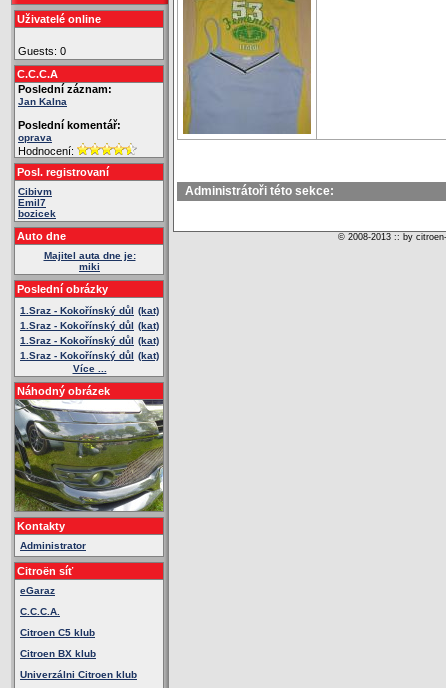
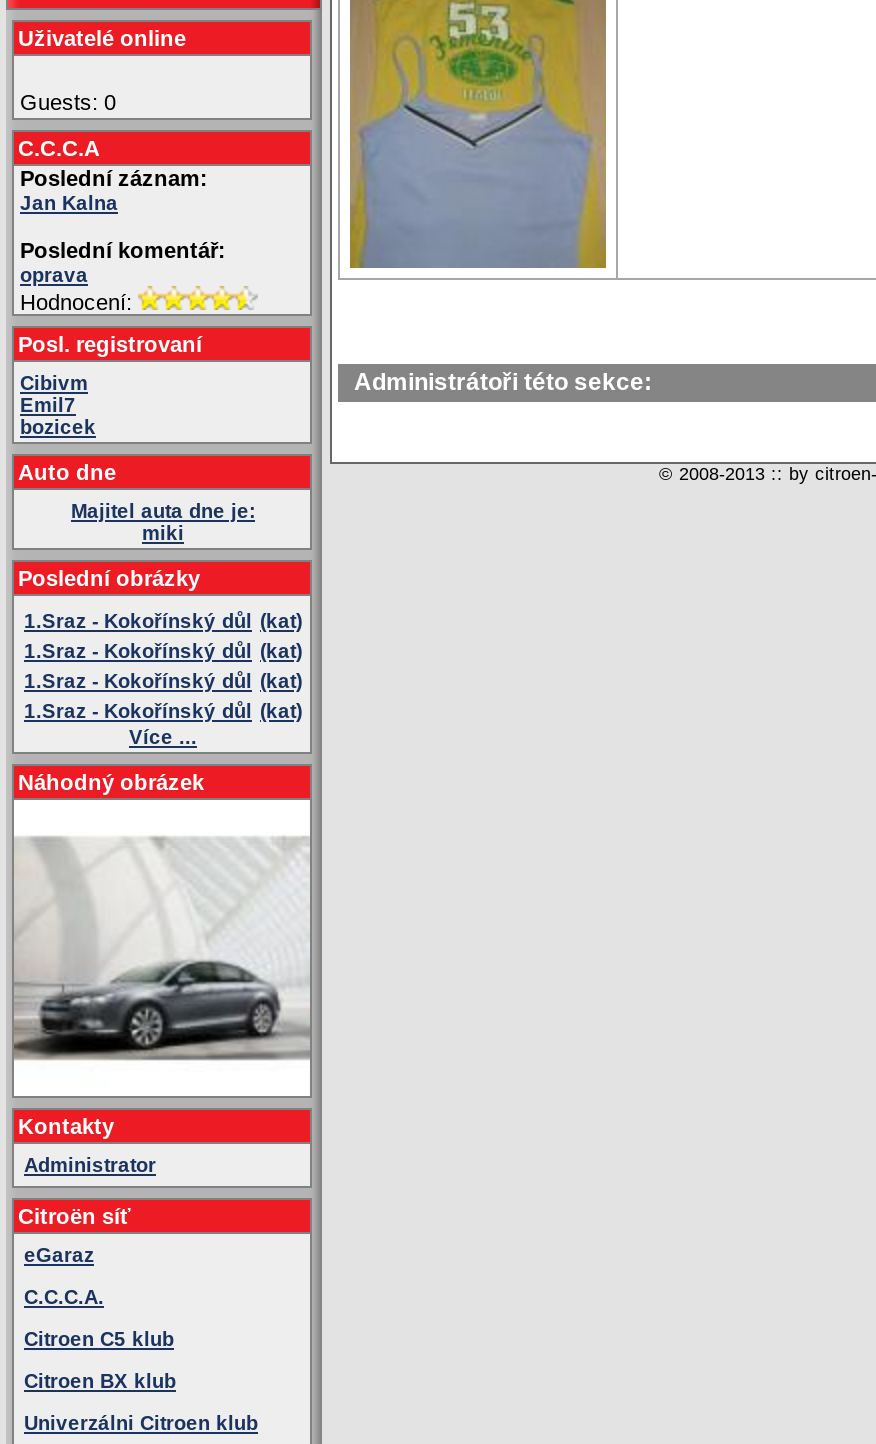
- [image]
+ [image]
